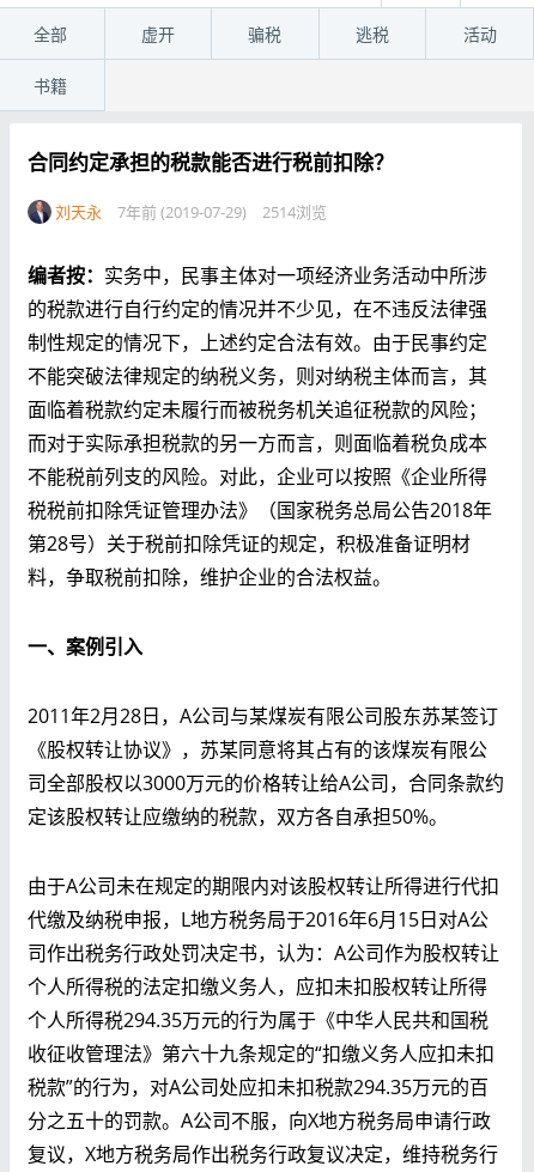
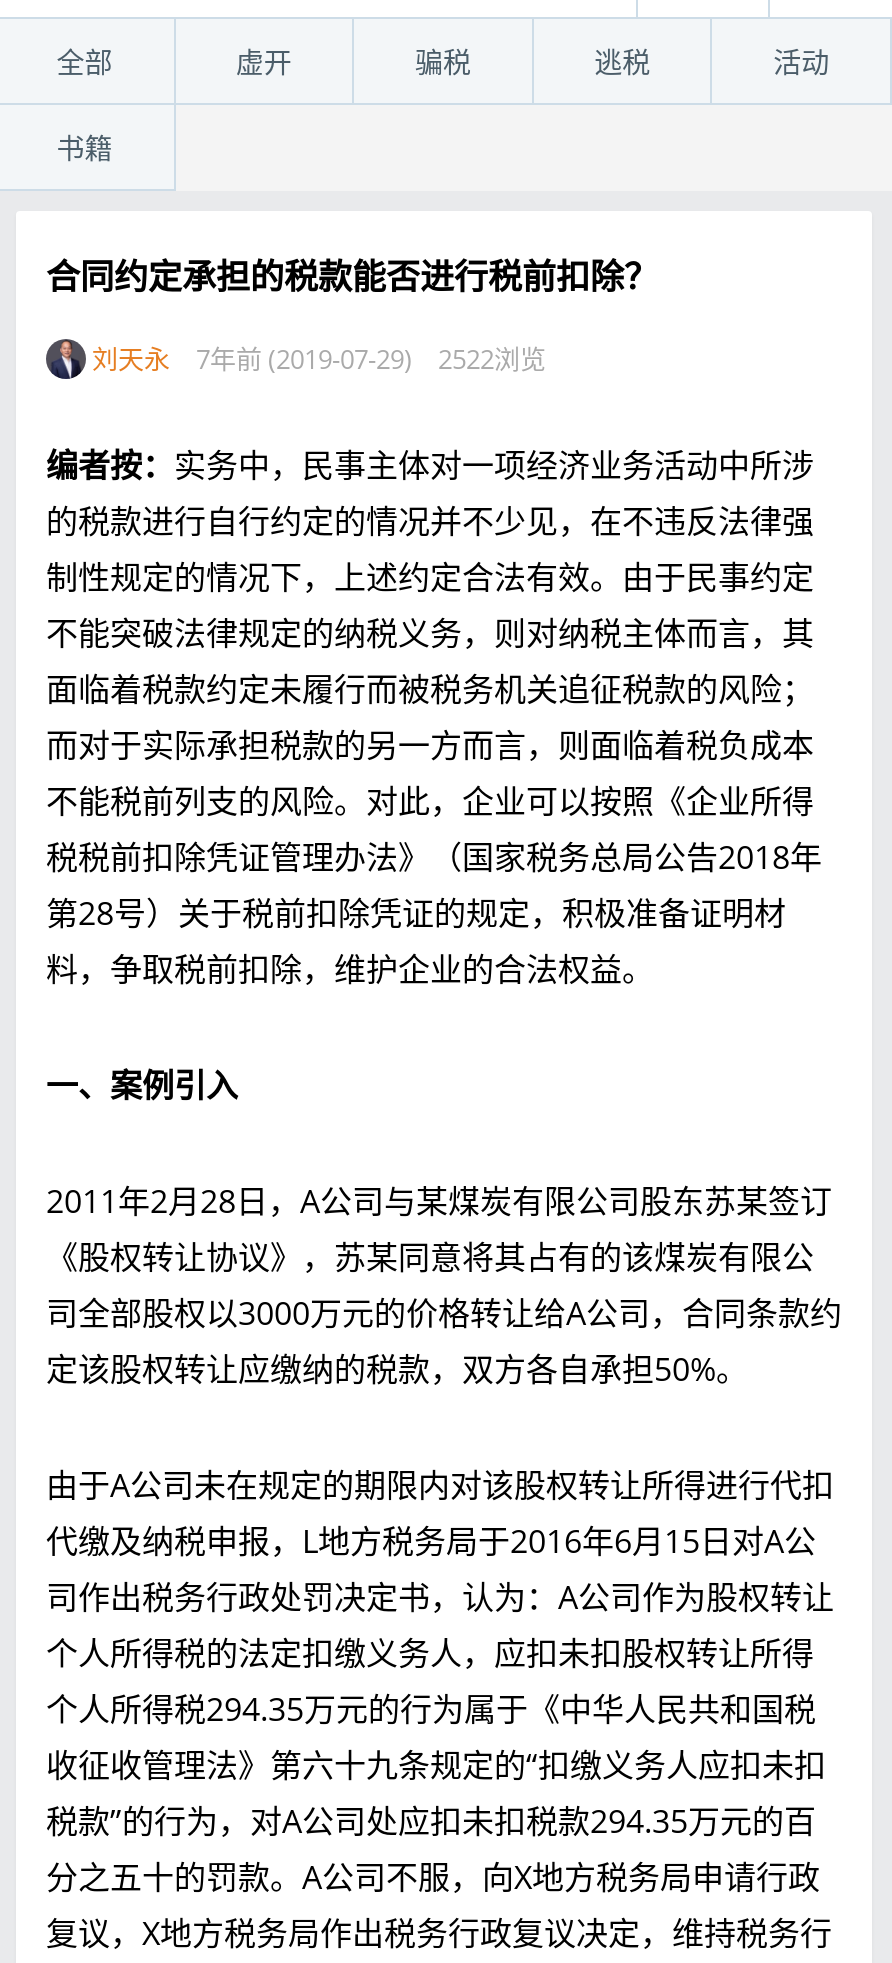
- 刘天永 7年前 (2019-07-29) 2514浏览
+ 刘天永 7年前 (2019-07-29) 2522浏览
